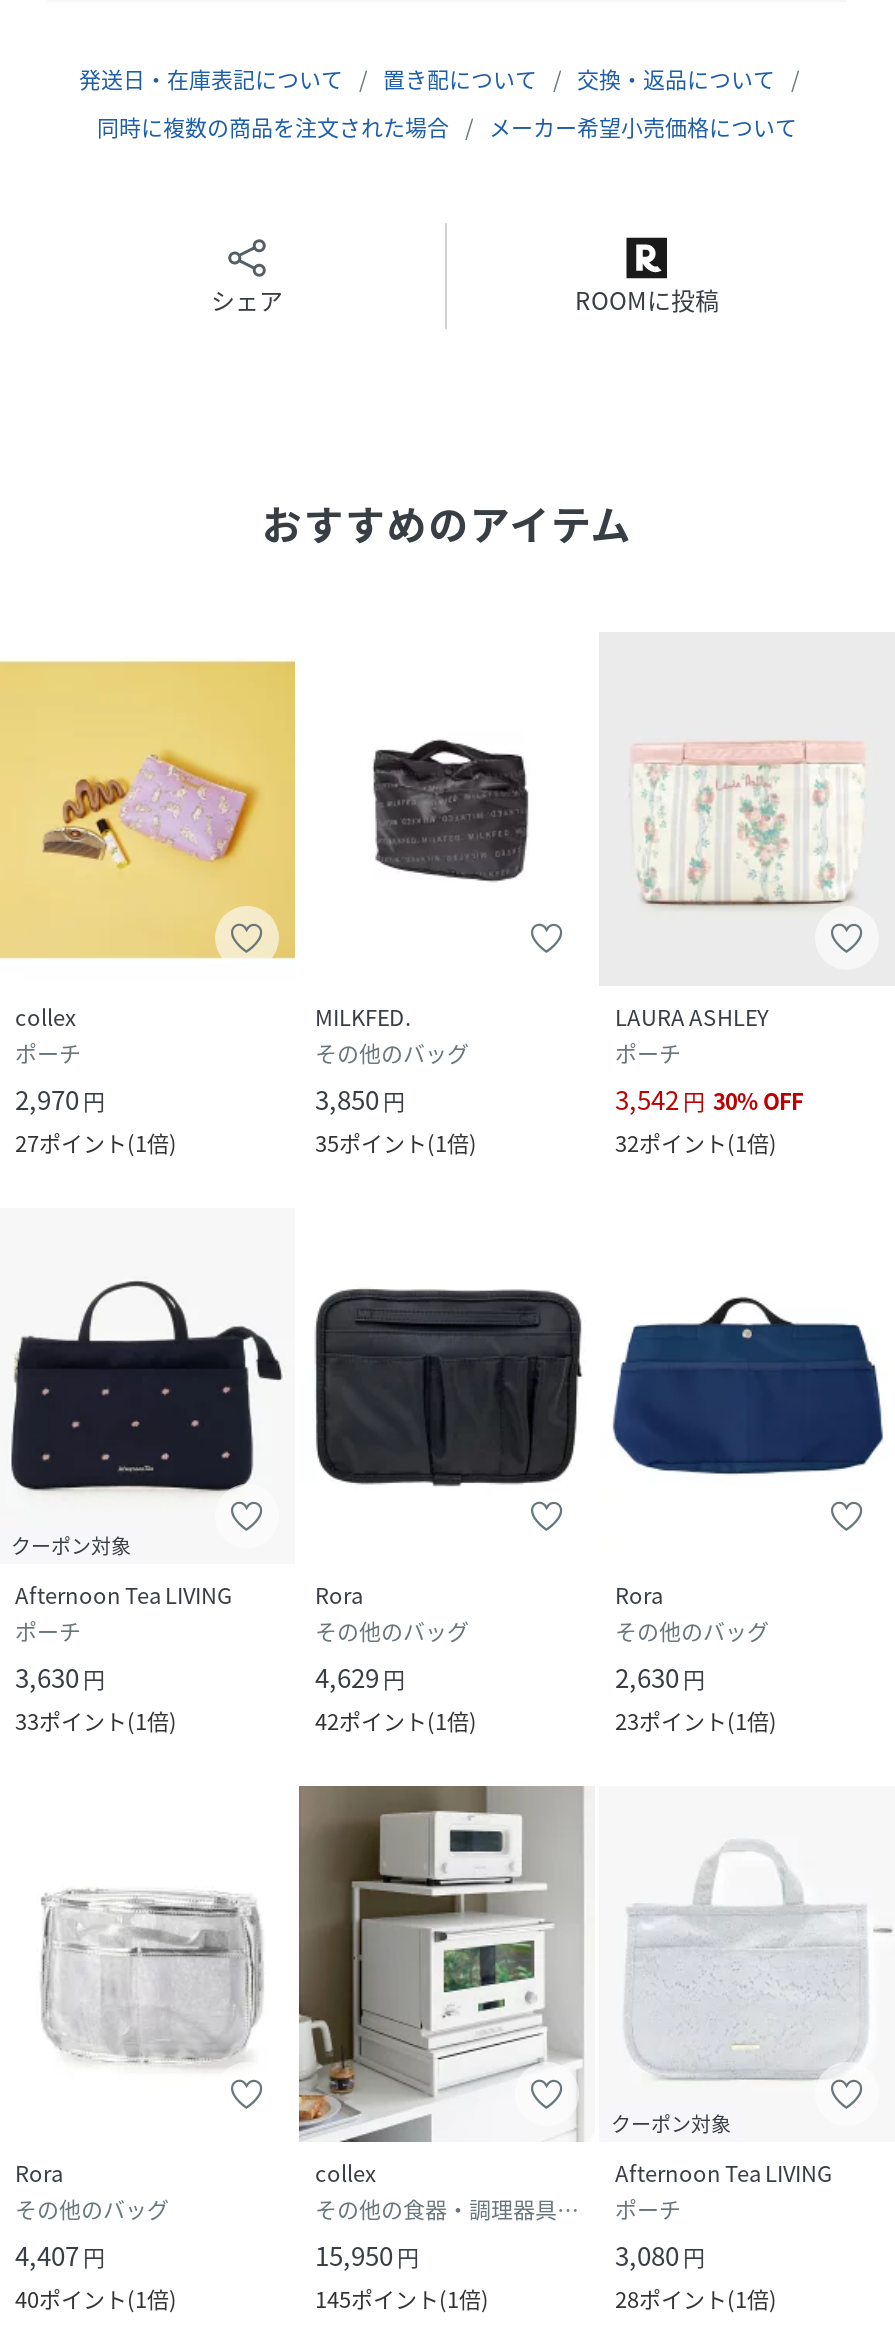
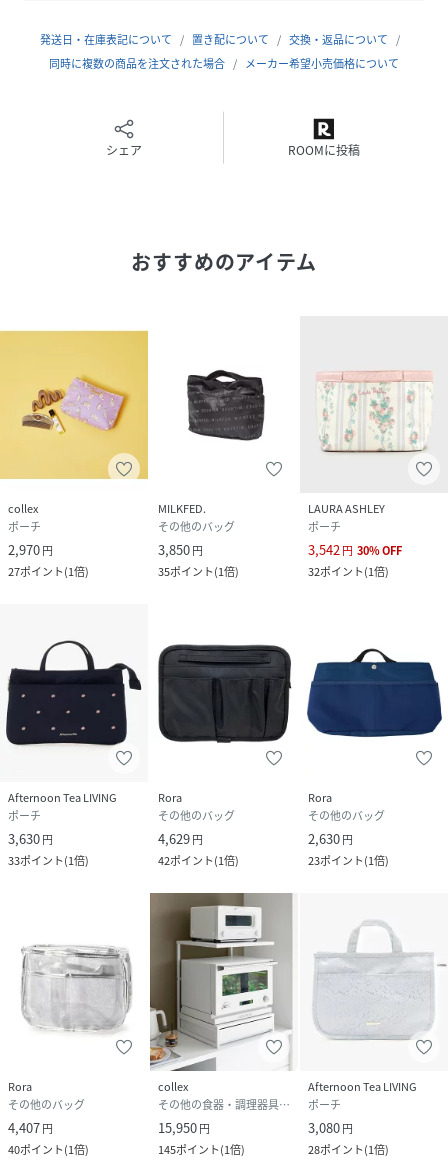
- クーポン対象

- クーポン対象
